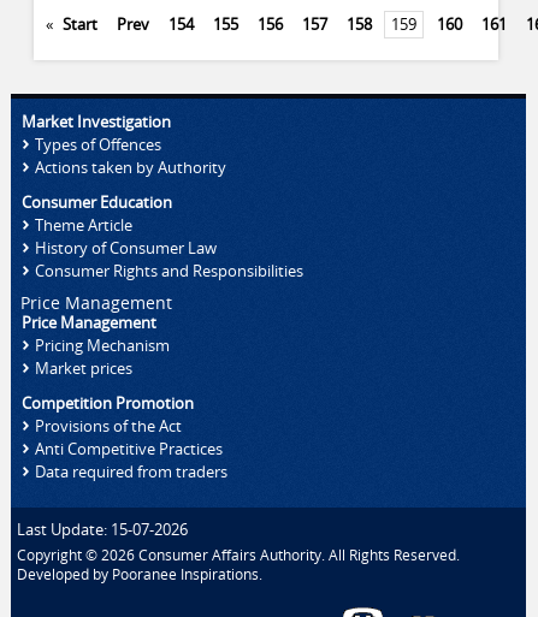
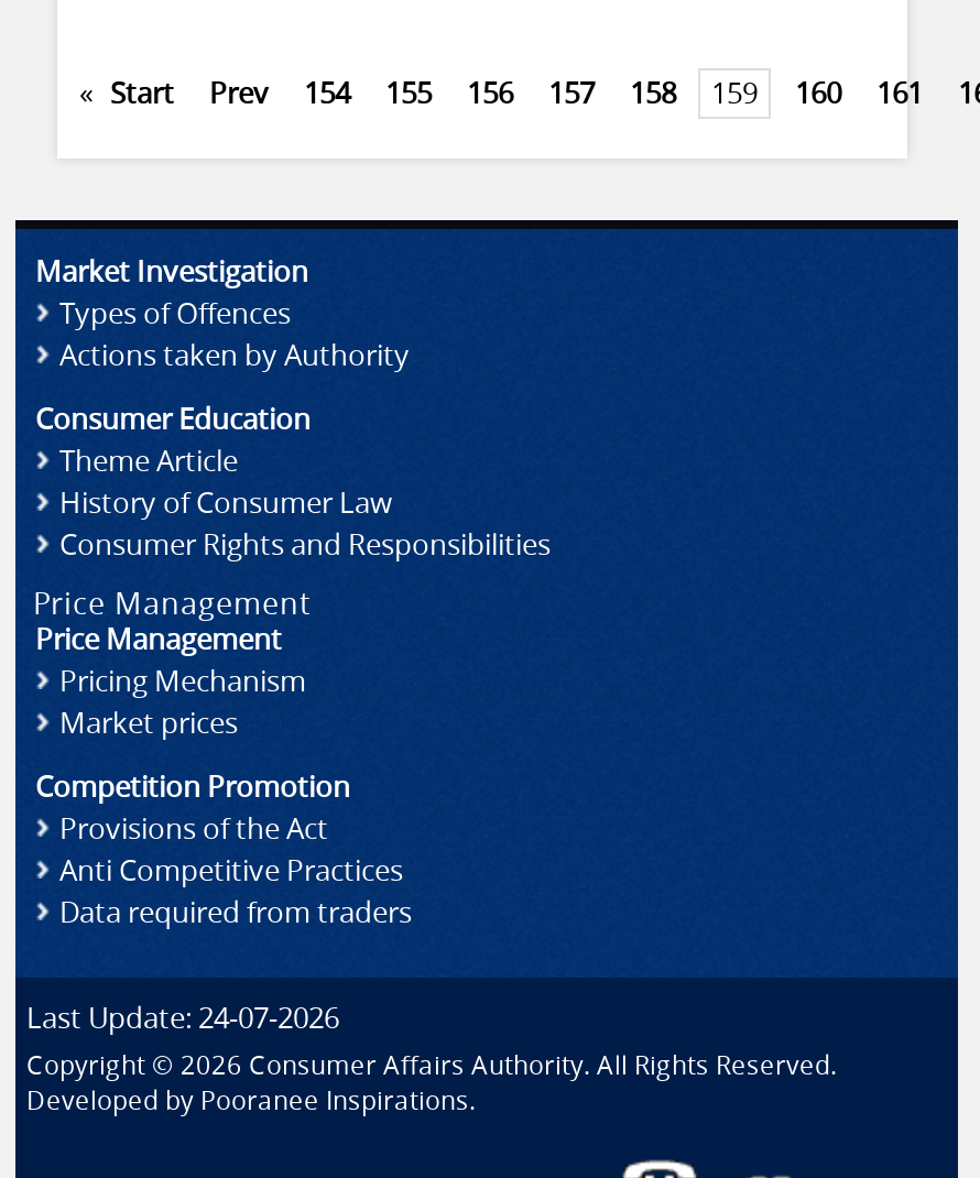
- Last Update: 15-07-2026
+ Last Update: 24-07-2026
